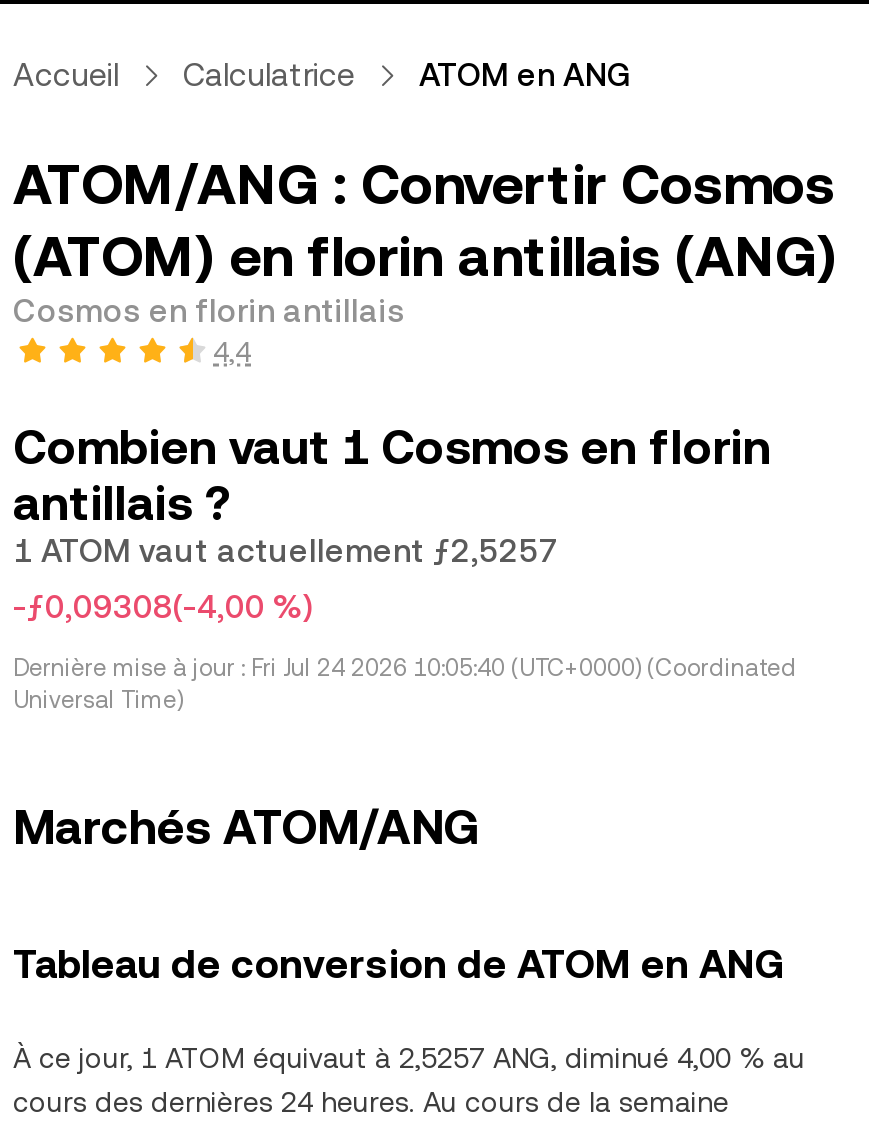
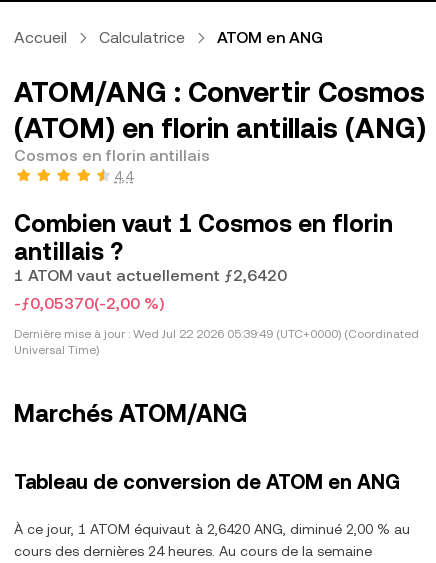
- 1 ATOM vaut actuellement ƒ2,5257
+ 1 ATOM vaut actuellement ƒ2,6420

- -ƒ0,09308(-4,00 %)
+ -ƒ0,05370(-2,00 %)

- Dernière mise à jour : Fri Jul 24 2026 10:05:40 (UTC+0000) (Coordinated
+ Dernière mise à jour : Wed Jul 22 2026 05:39:49 (UTC+0000) (Coordinated

- À ce jour, 1 ATOM équivaut à 2,5257 ANG, diminué 4,00 % au
+ À ce jour, 1 ATOM équivaut à 2,6420 ANG, diminué 2,00 % au
